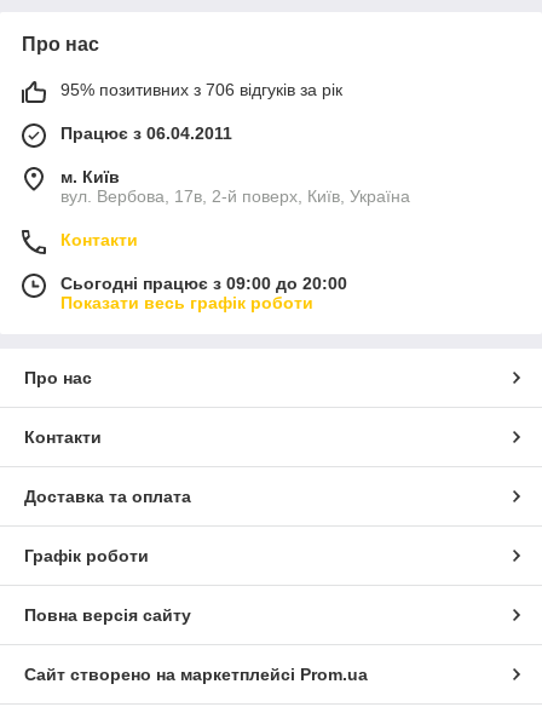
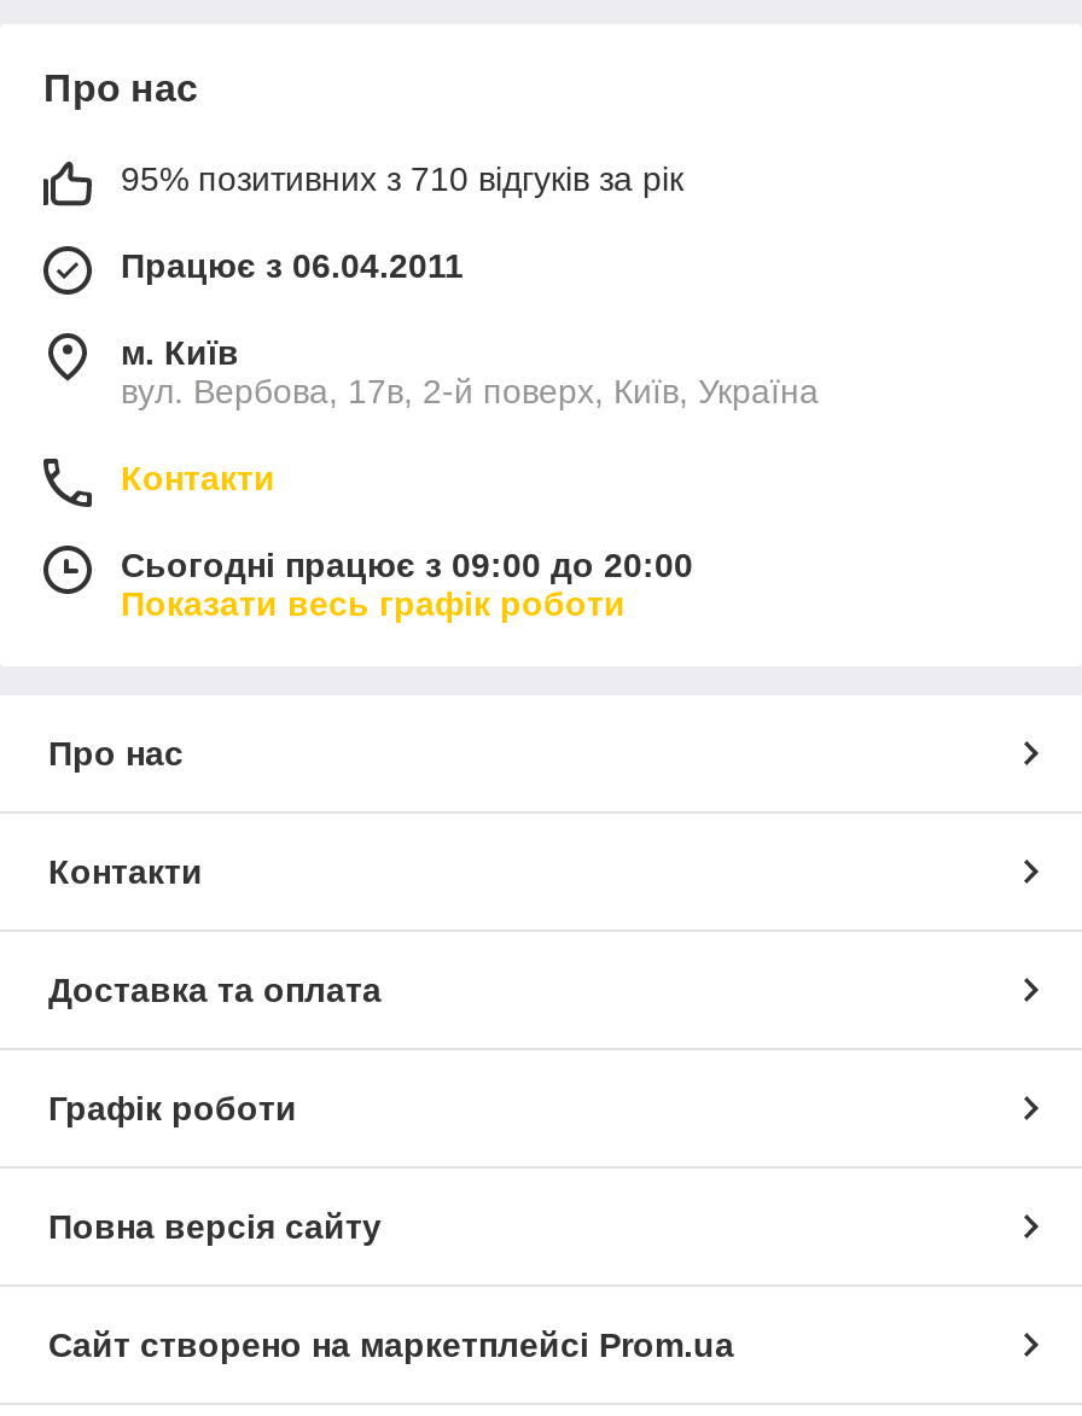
- 95% позитивних з 706 відгуків за рік
+ 95% позитивних з 710 відгуків за рік
